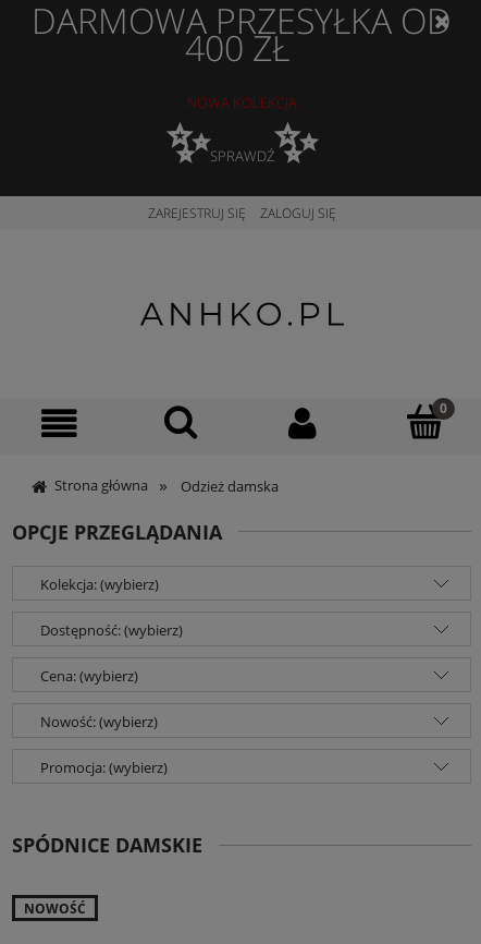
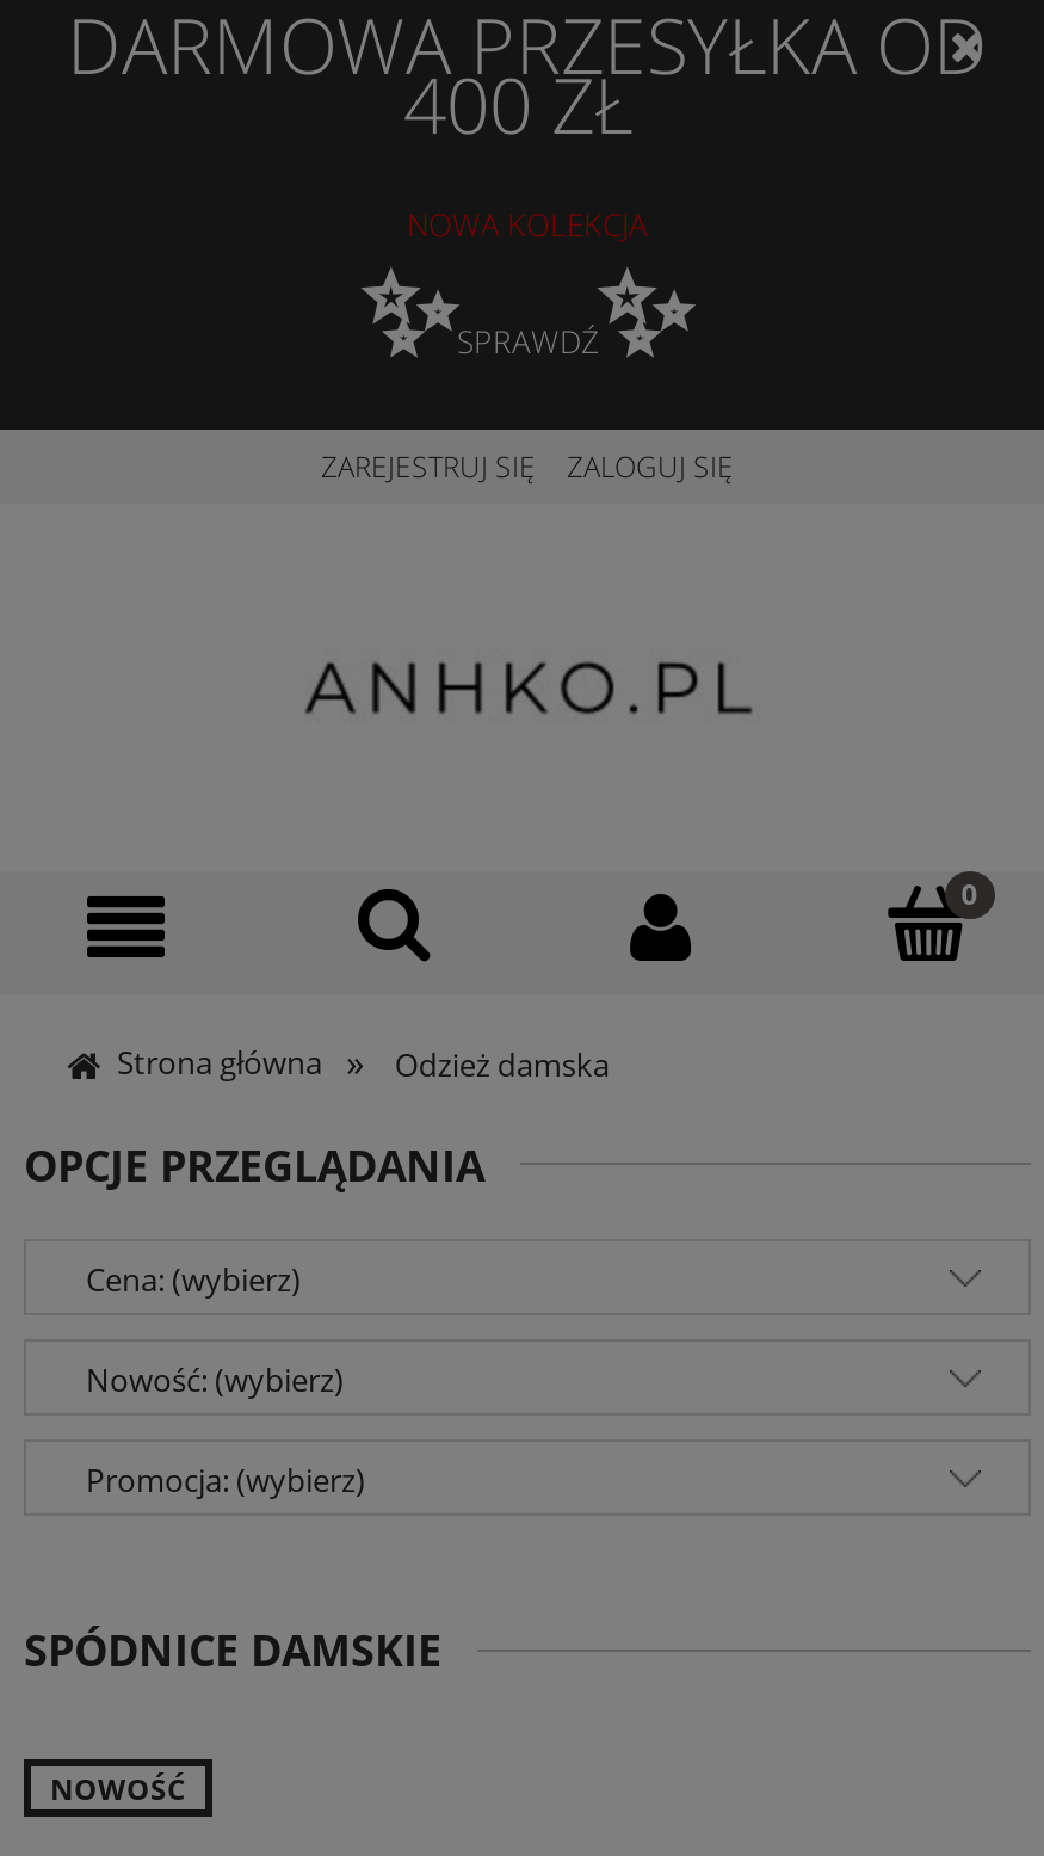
- Kolekcja: (wybierz)
- Dostępność: (wybierz)
